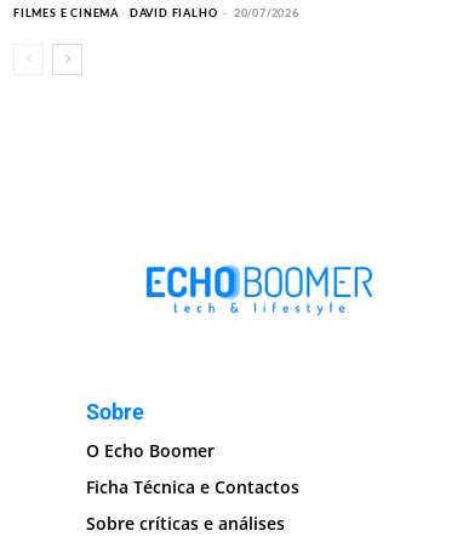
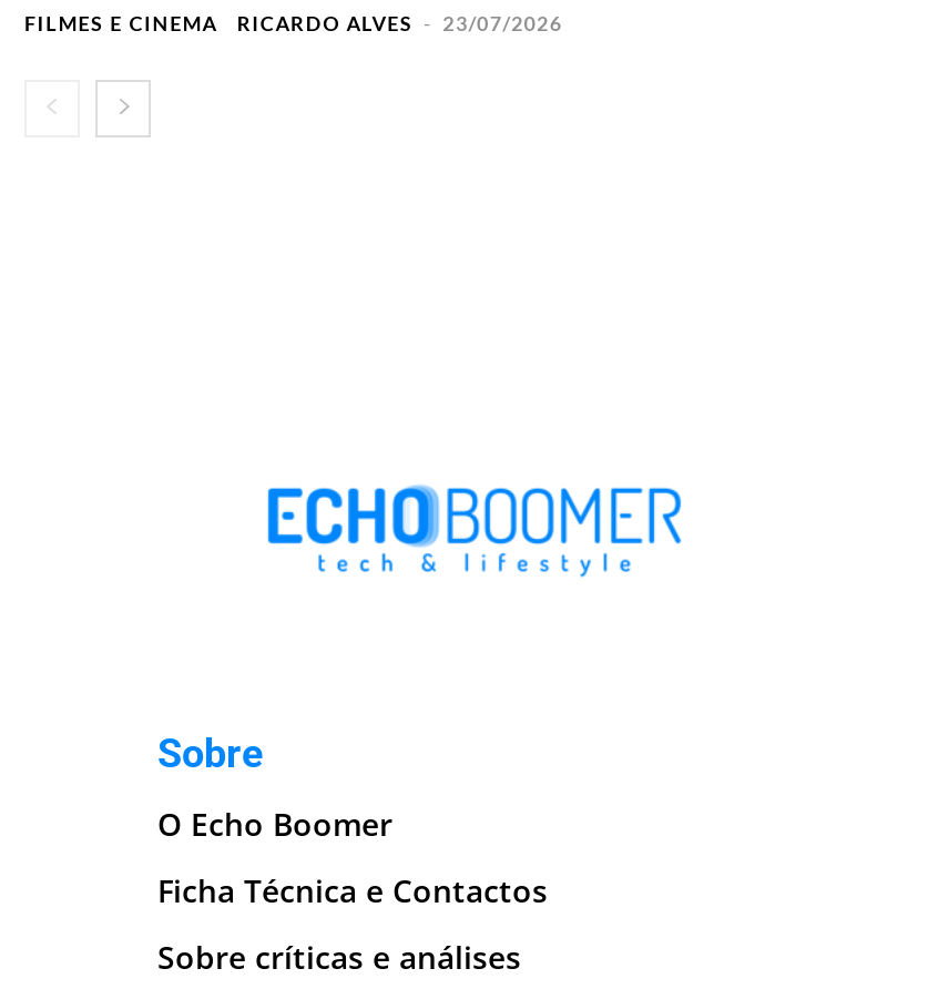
- DAVID FIALHO - 20/07/2026
+ RICARDO ALVES - 23/07/2026
